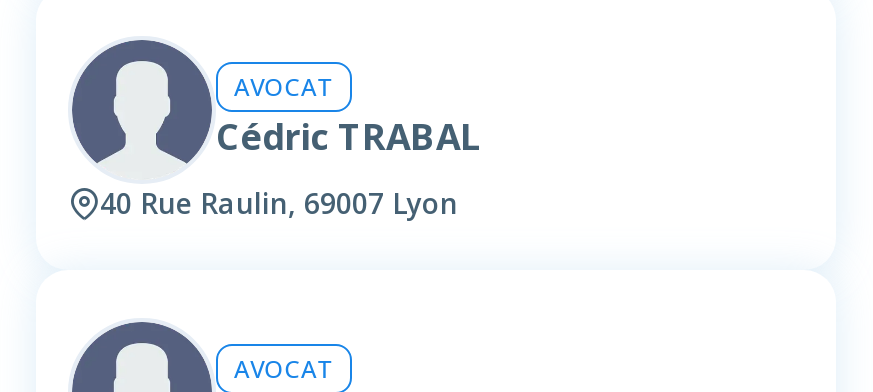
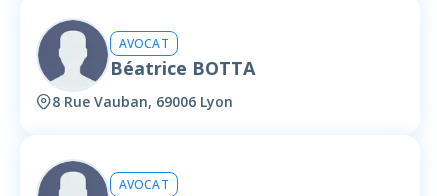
- Cédric TRABAL
+ Béatrice BOTTA

- 40 Rue Raulin, 69007 Lyon
+ 8 Rue Vauban, 69006 Lyon
